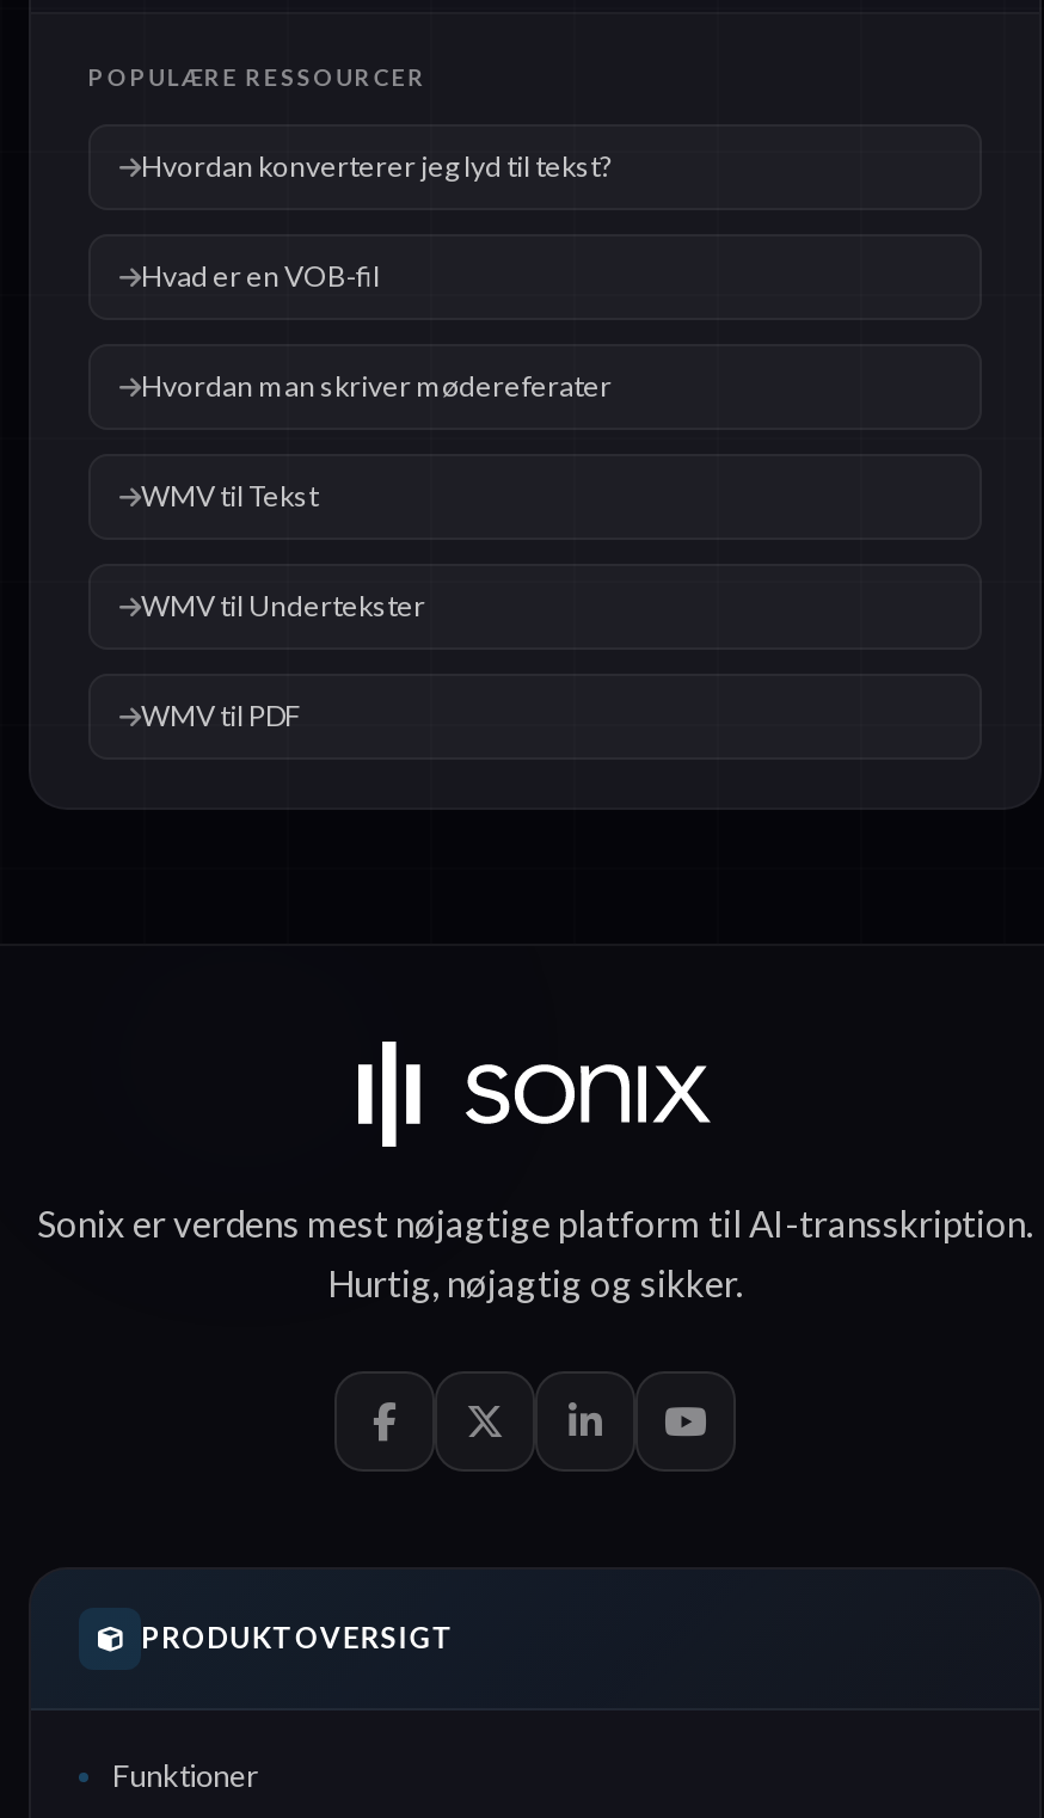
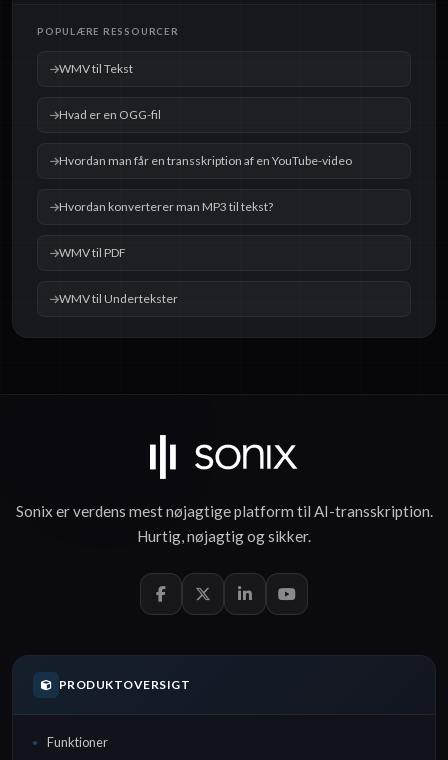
- Hvordan konverterer jeg lyd til tekst?
- Hvad er en VOB-fil
- Hvordan man skriver mødereferater

moved up: WMV til Tekst

+ Hvad er en OGG-fil
+ Hvordan man får en transskription af en YouTube-video
+ Hvordan konverterer man MP3 til tekst?

moved down: WMV til Undertekster

moved up: WMV til PDF
